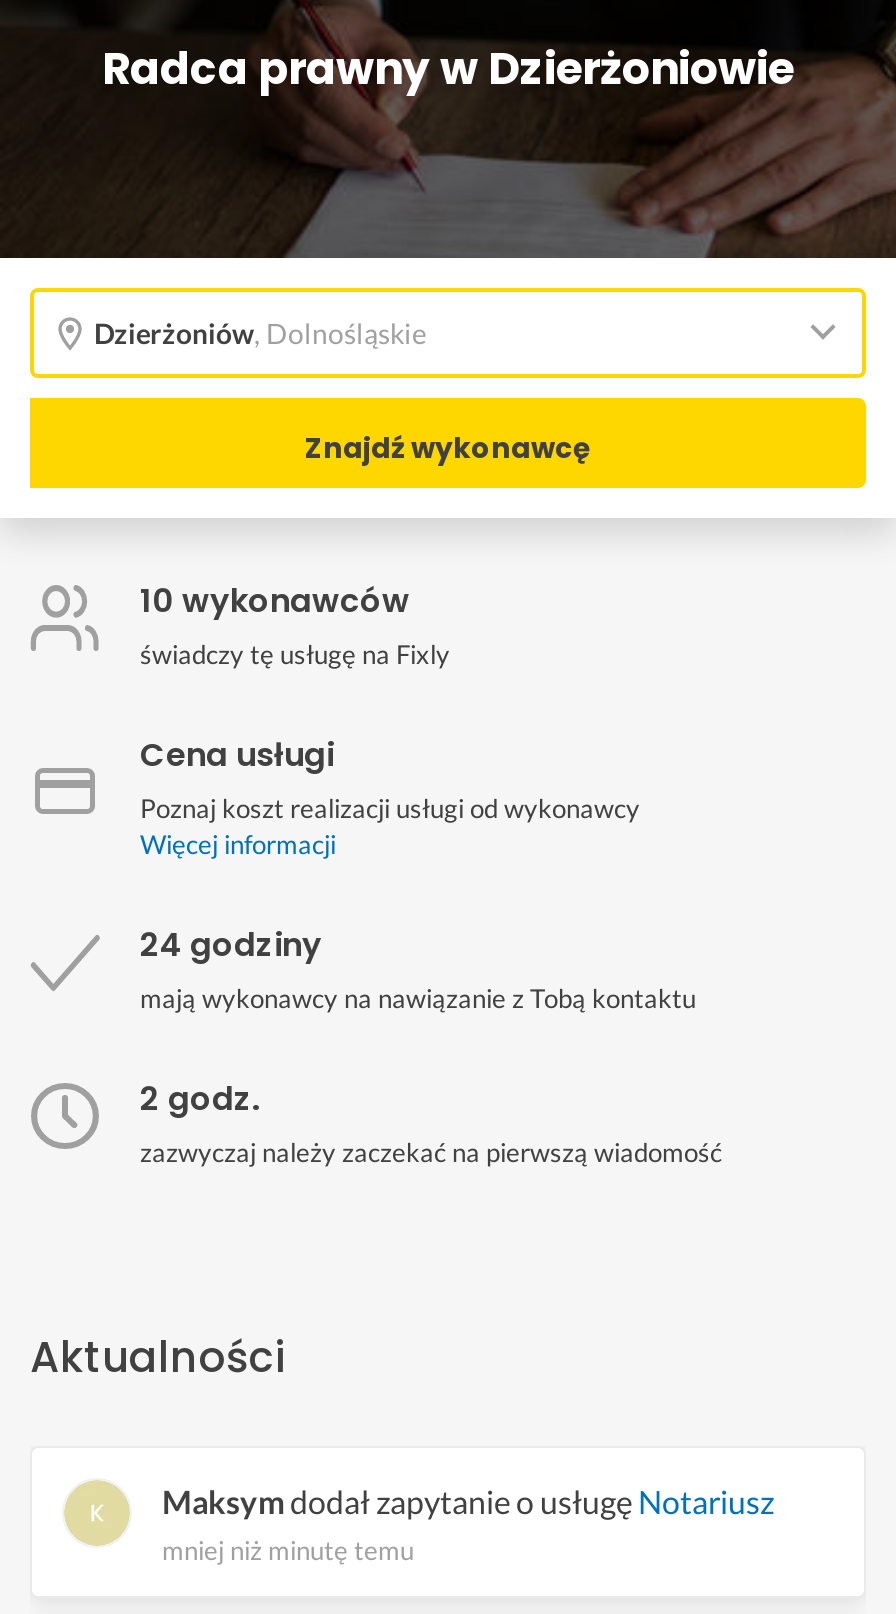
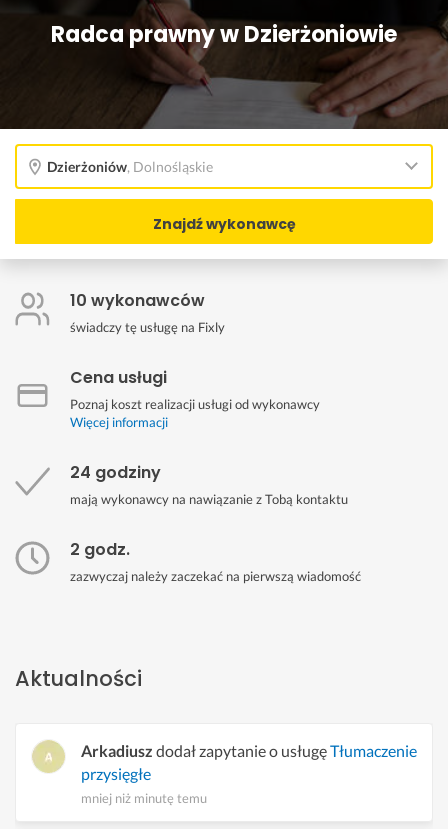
- Maksym dodał zapytanie o usługę Notariusz
+ Arkadiusz dodał zapytanie o usługęTłumaczenie
+ przysięgłe
